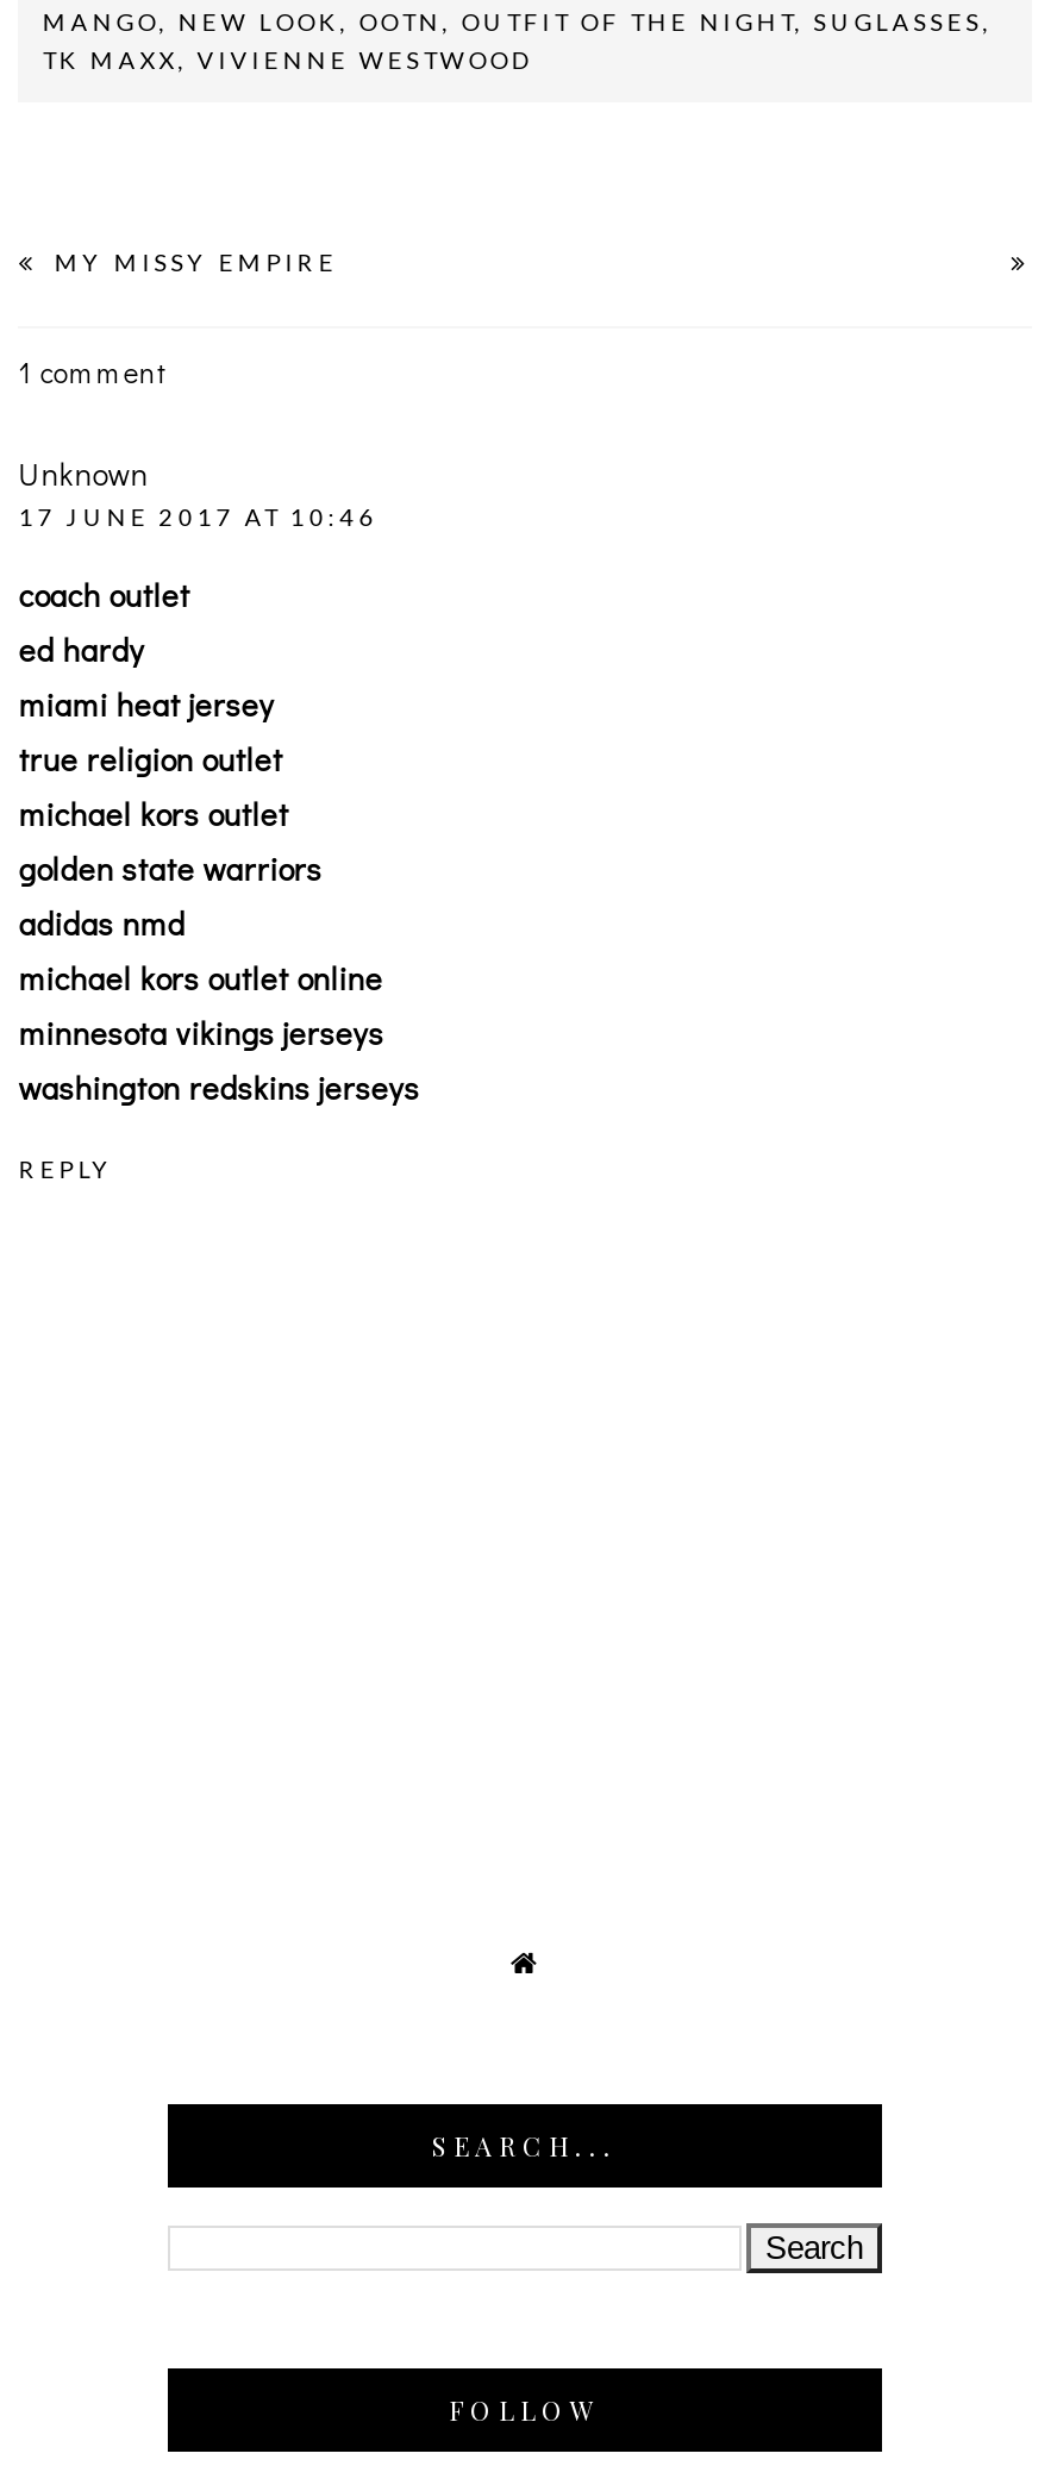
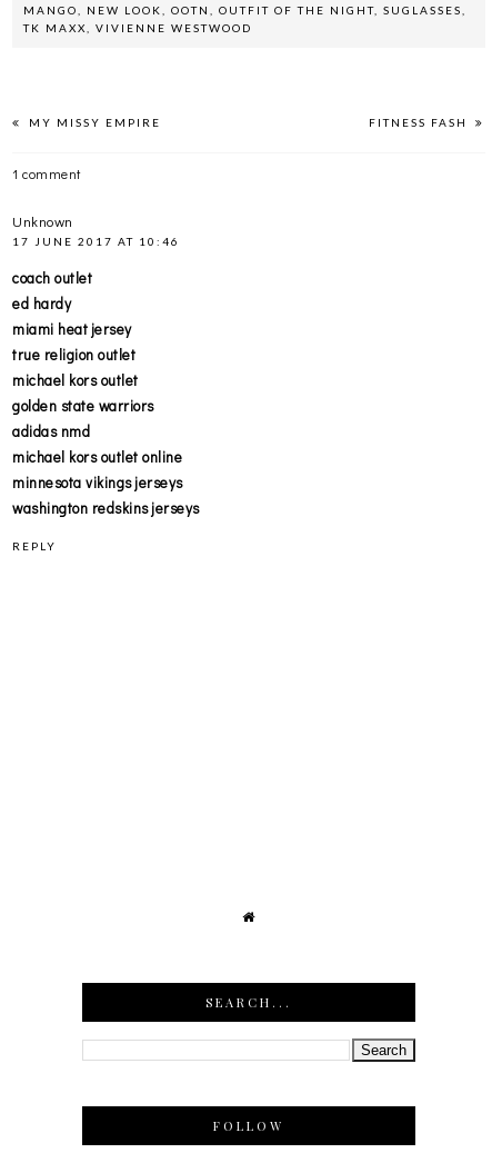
+ FITNESS FASH
